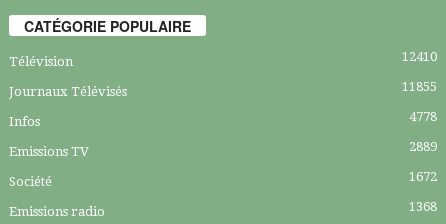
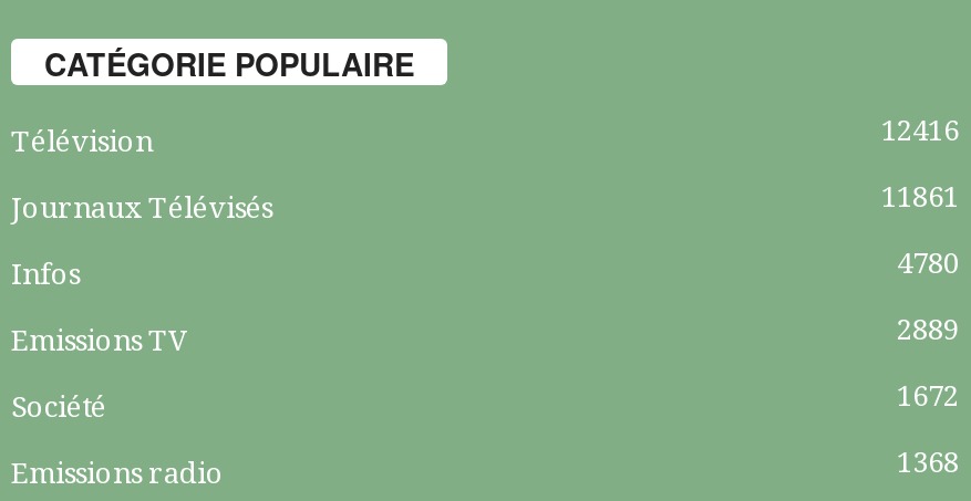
- 12410
+ 12416

- 11855
+ 11861

- 4778
+ 4780
